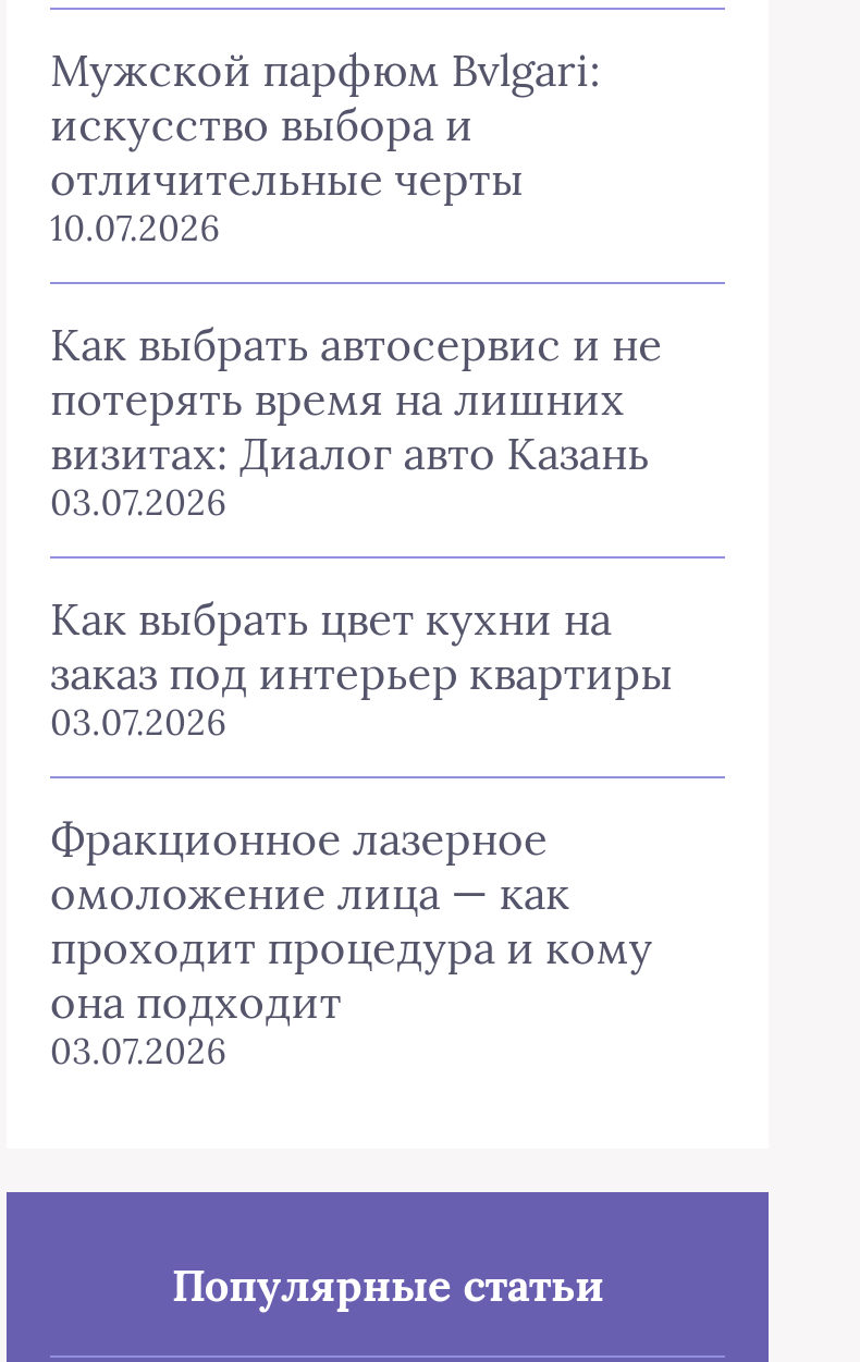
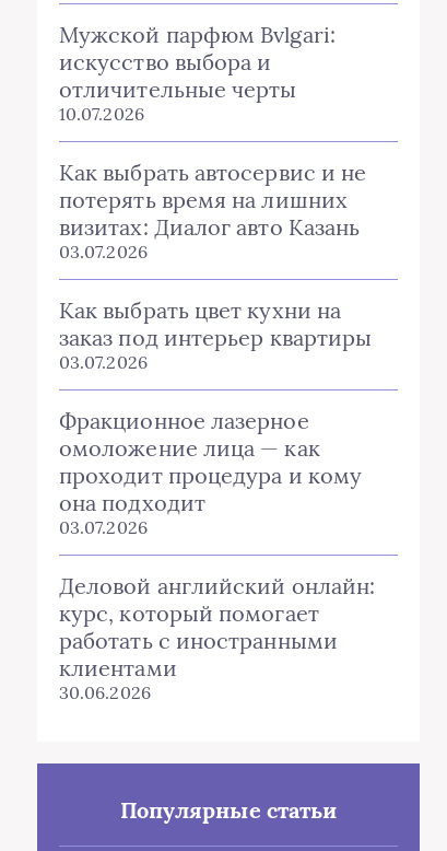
+ Деловой английский онлайн:
+ курс, который помогает
+ работать с иностранными
+ клиентами
+ 30.06.2026
